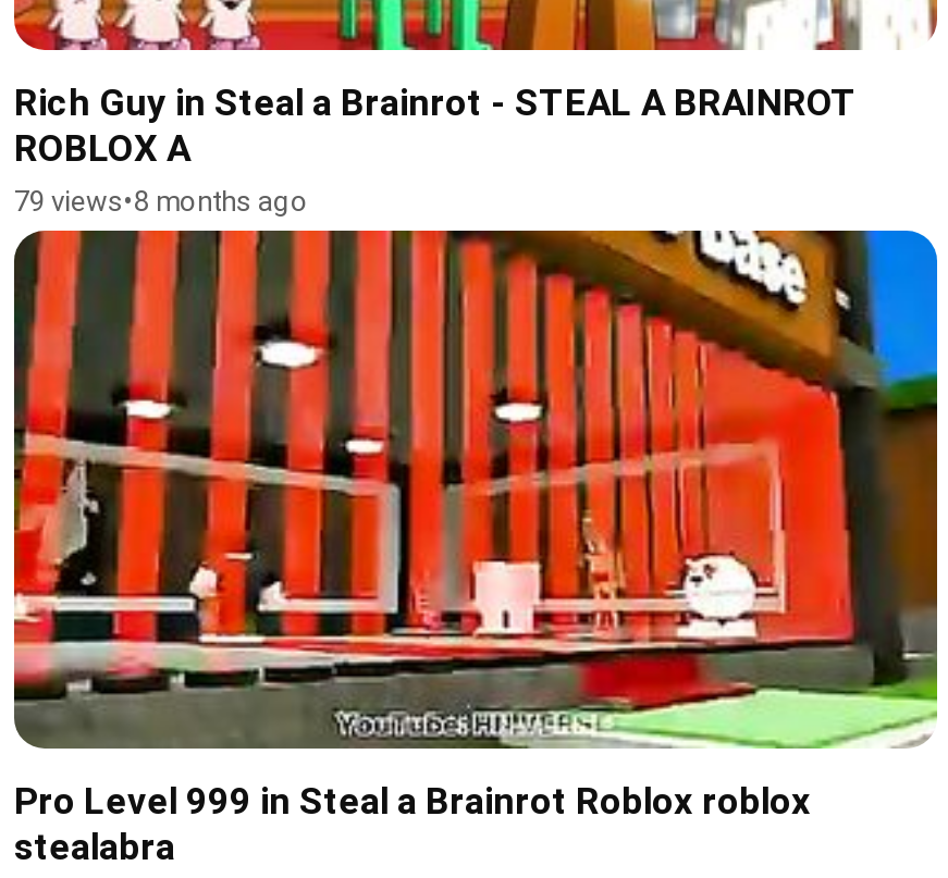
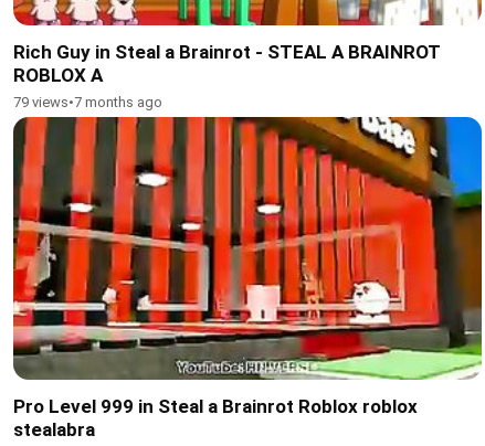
- 79 views•8 months ago
+ 79 views•7 months ago
